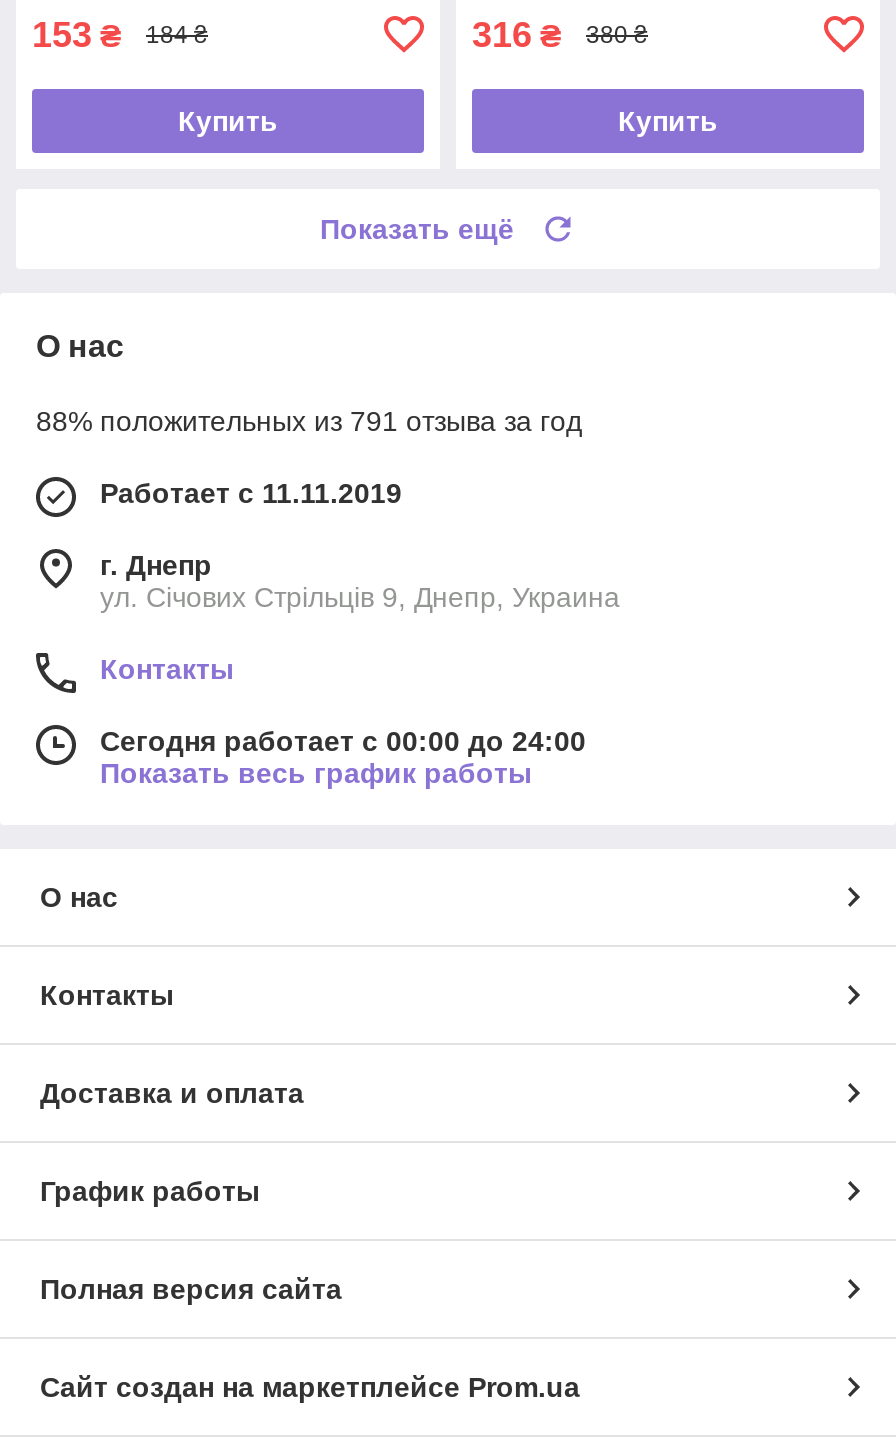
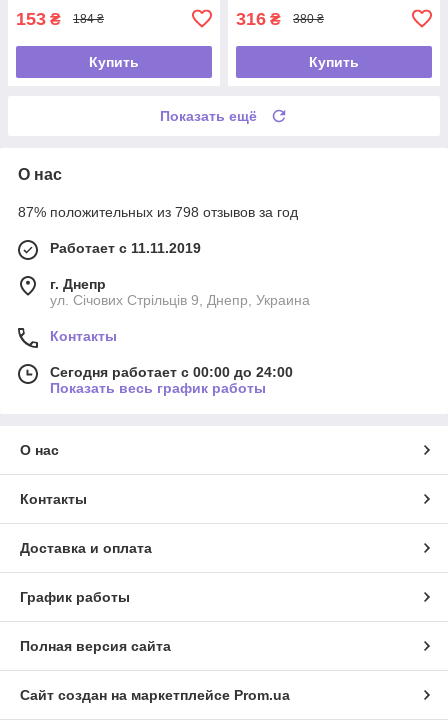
- 88% положительных из 791 отзыва за год
+ 87% положительных из 798 отзывов за год
